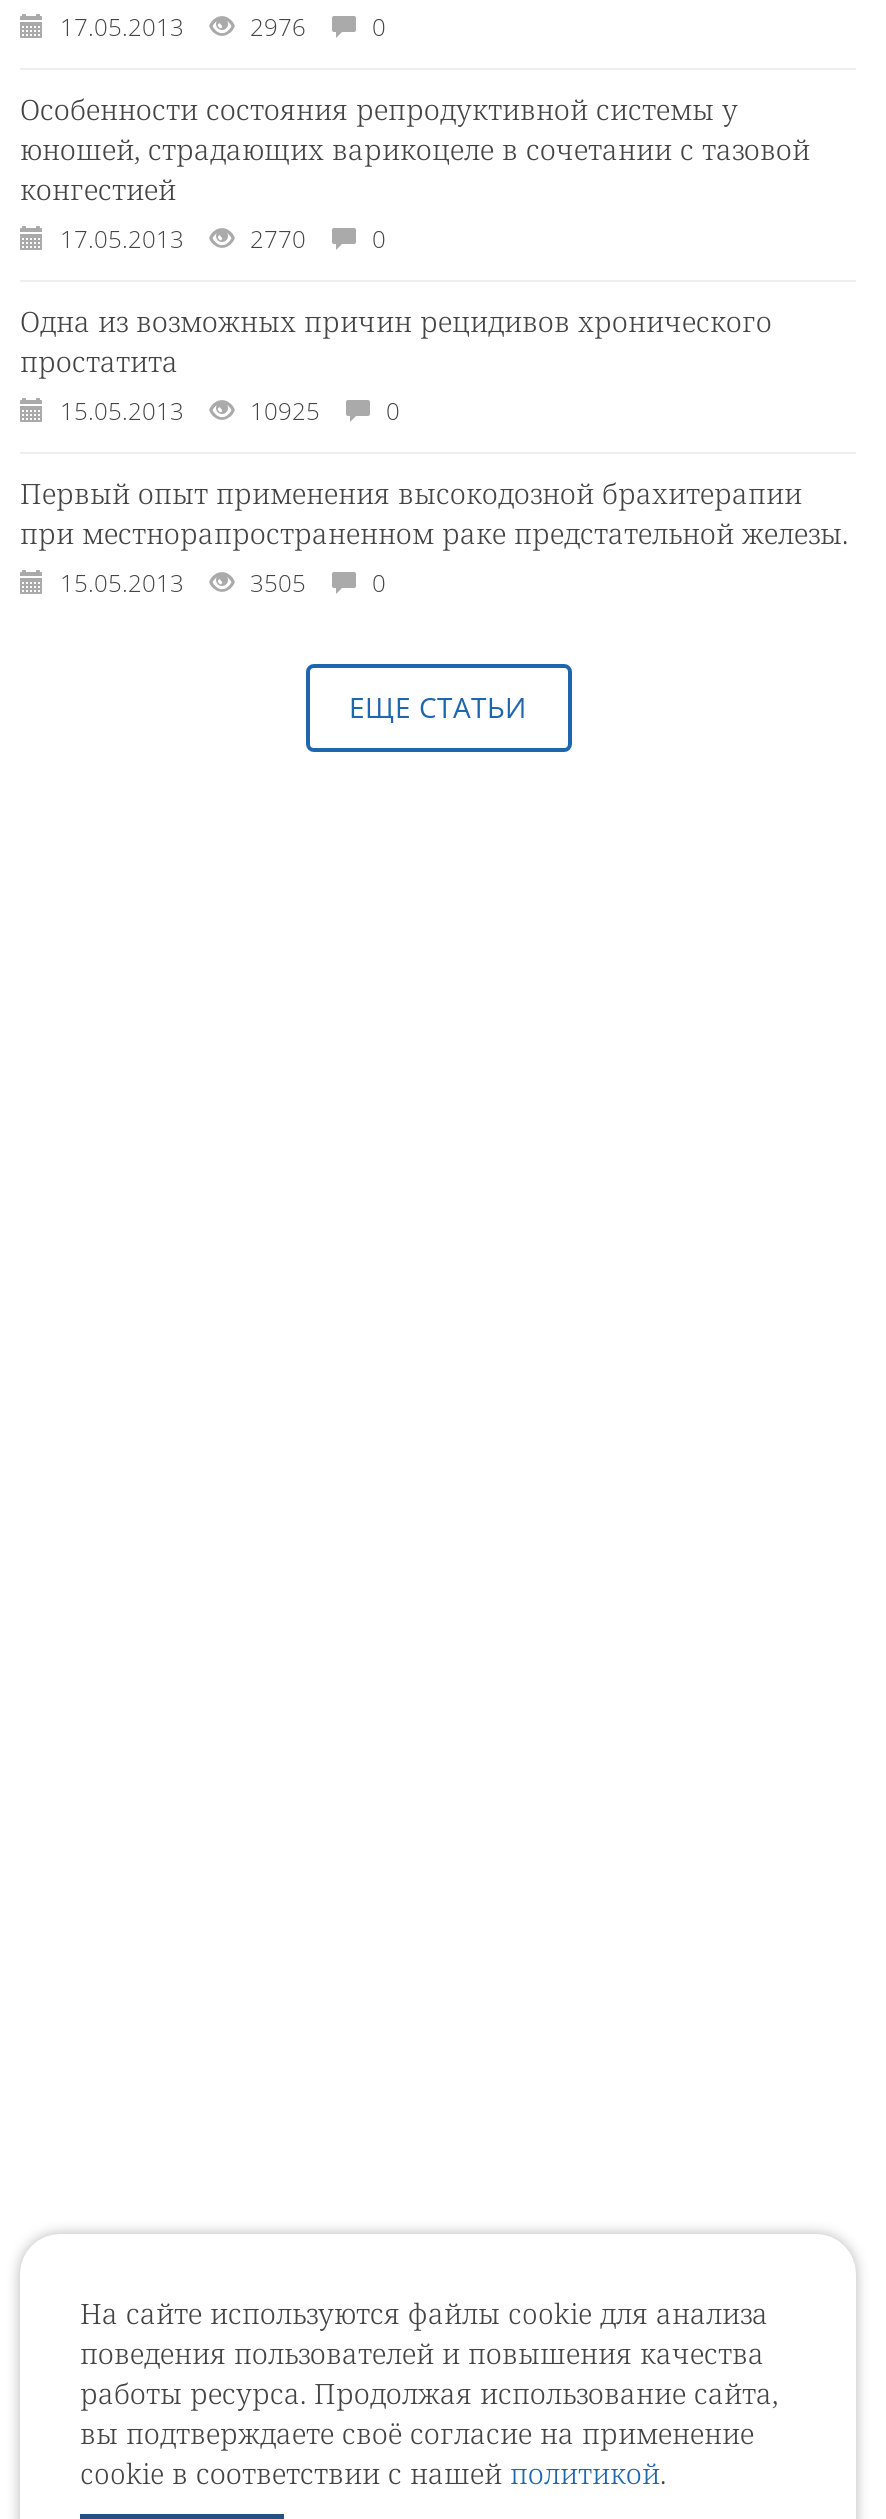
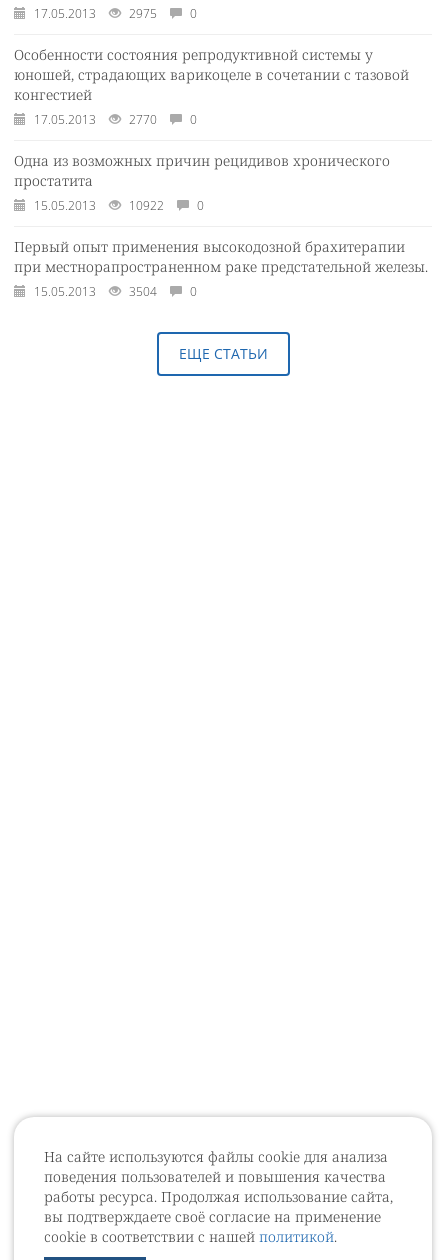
- 17.05.2013 2976 0
+ 17.05.2013 2975 0

- 15.05.2013 10925 0
+ 15.05.2013 10922 0

- 15.05.2013 3505 0
+ 15.05.2013 3504 0
